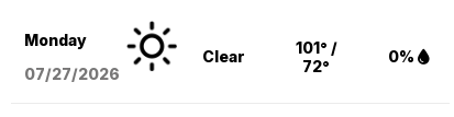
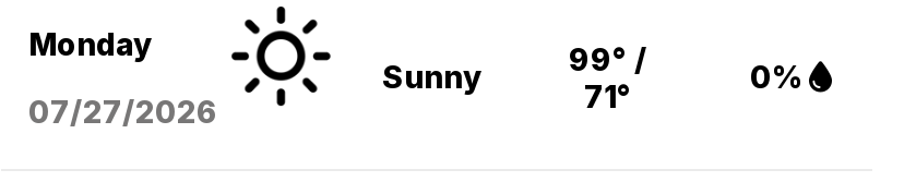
- Clear
- 101° /
- 72°
+ Sunny
+ 99° /
+ 71°
